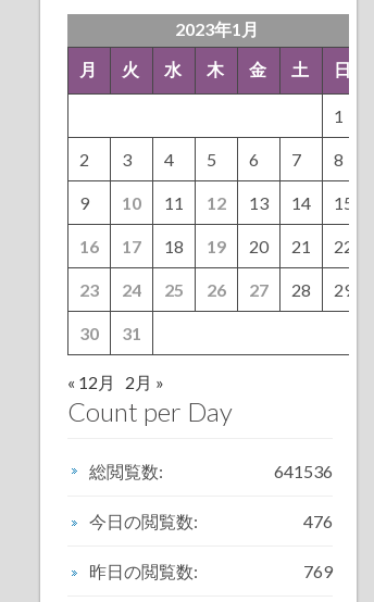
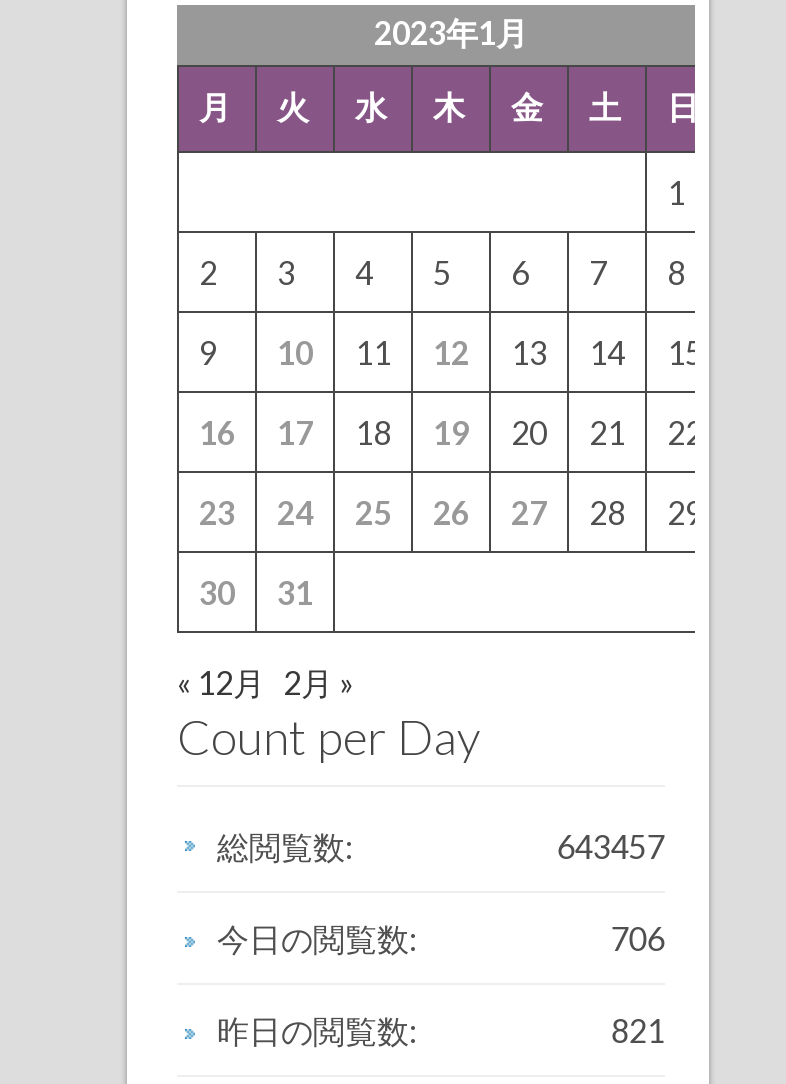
- 641536
+ 643457

- 476
+ 706

- 769
+ 821
